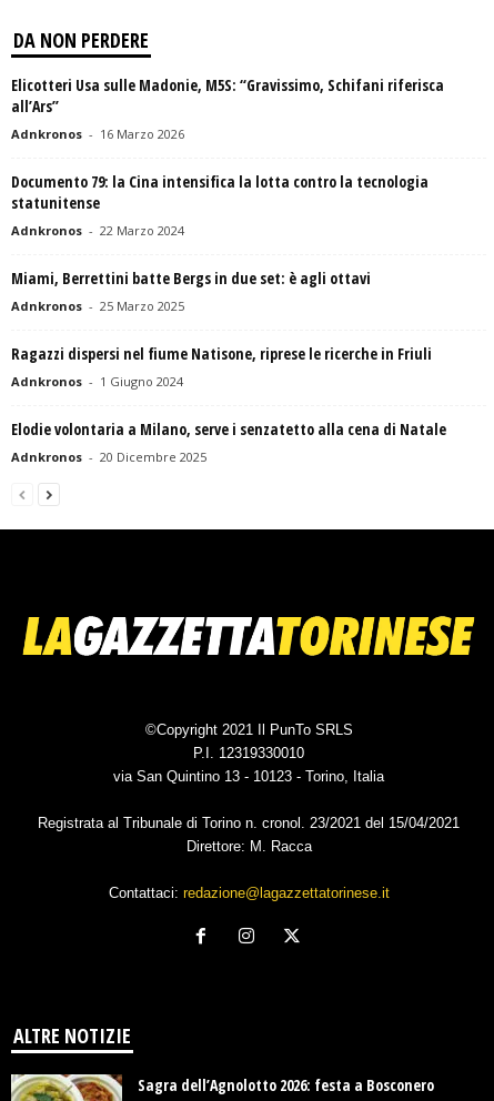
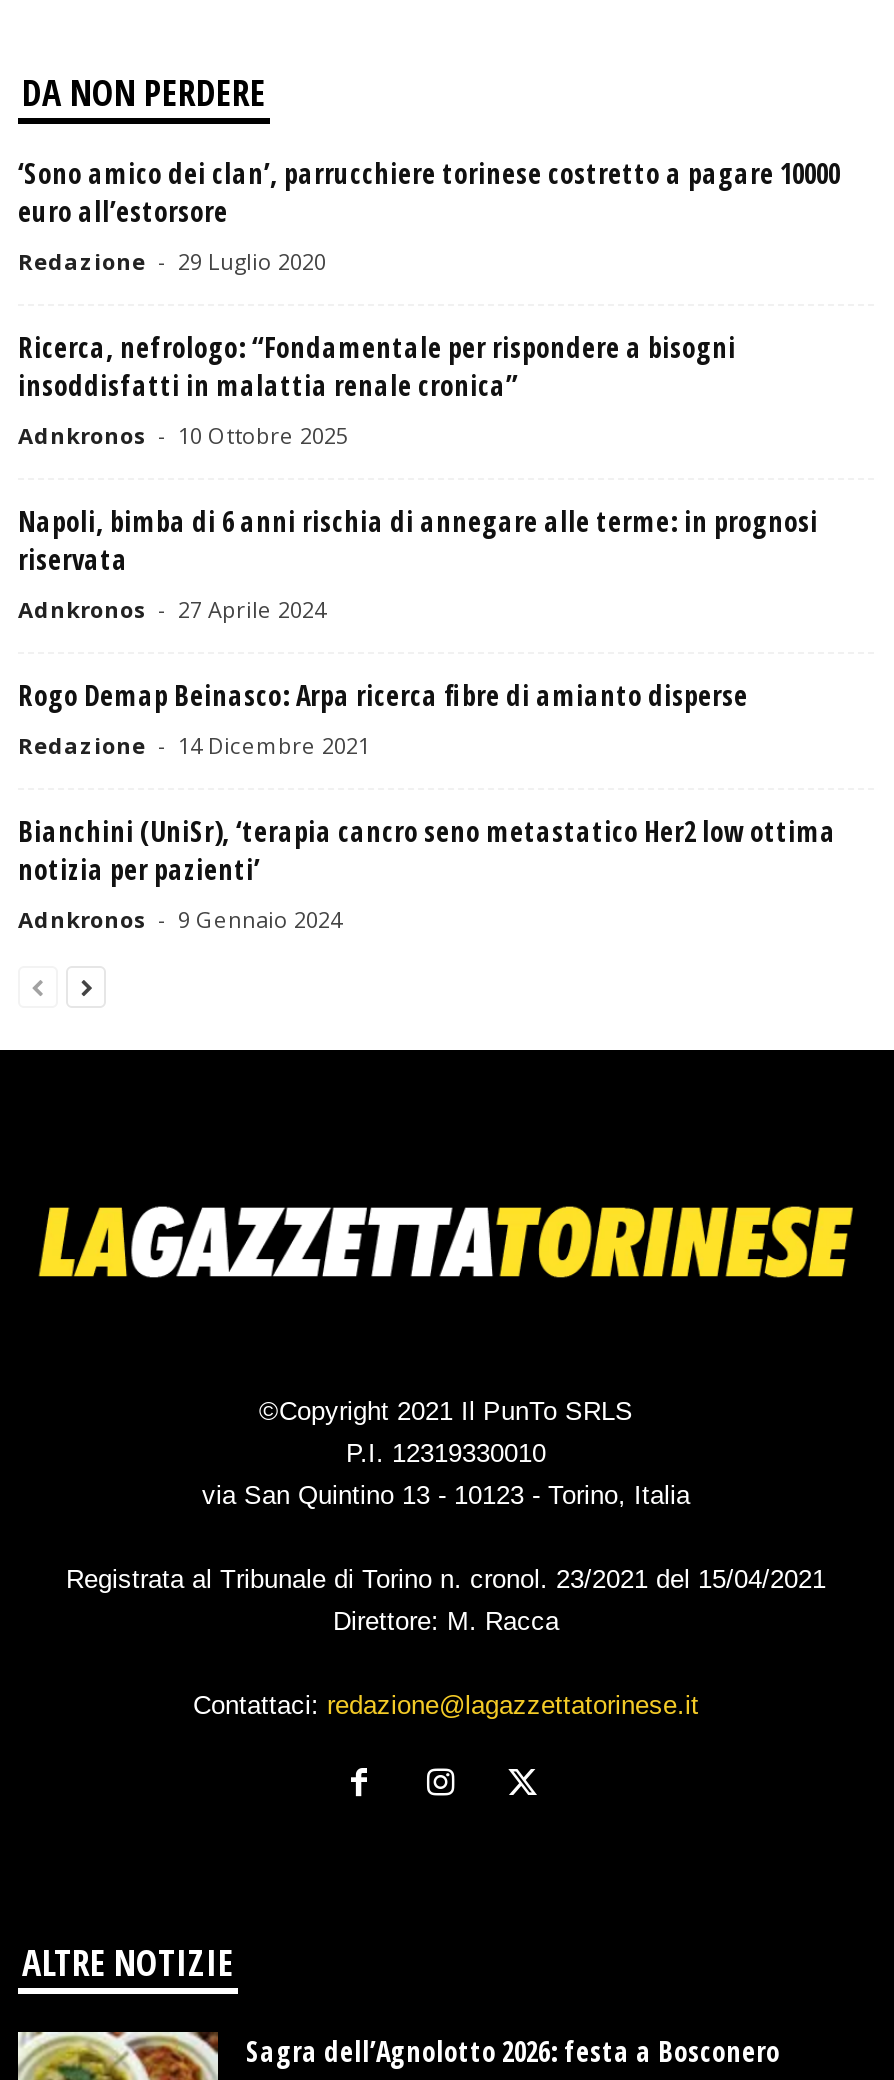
- Elicotteri Usa sulle Madonie, M5S: “Gravissimo, Schifani riferisca
- all’Ars”
- Adnkronos - 16 Marzo 2026
+ ‘Sono amico dei clan’, parrucchiere torinese costretto a pagare 10000
+ euro all’estorsore
+ Redazione - 29 Luglio 2020

- Documento 79: la Cina intensifica la lotta contro la tecnologia
- statunitense
- Adnkronos - 22 Marzo 2024
+ Ricerca, nefrologo: “Fondamentale per rispondere a bisogni
+ insoddisfatti in malattia renale cronica”
+ Adnkronos - 10 Ottobre 2025

- Miami, Berrettini batte Bergs in due set: è agli ottavi
- Adnkronos - 25 Marzo 2025
+ Napoli, bimba di 6 anni rischia di annegare alle terme: in prognosi
+ riservata
+ Adnkronos - 27 Aprile 2024

- Ragazzi dispersi nel fiume Natisone, riprese le ricerche in Friuli
- Adnkronos - 1 Giugno 2024
+ Rogo Demap Beinasco: Arpa ricerca fibre di amianto disperse
+ Redazione - 14 Dicembre 2021

- Elodie volontaria a Milano, serve i senzatetto alla cena di Natale
- Adnkronos - 20 Dicembre 2025
+ Bianchini (UniSr), ‘terapia cancro seno metastatico Her2 low ottima
+ notizia per pazienti’
+ Adnkronos - 9 Gennaio 2024
